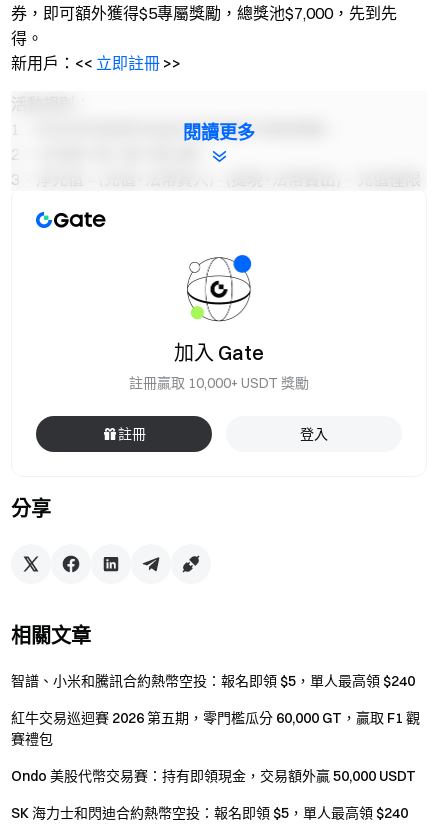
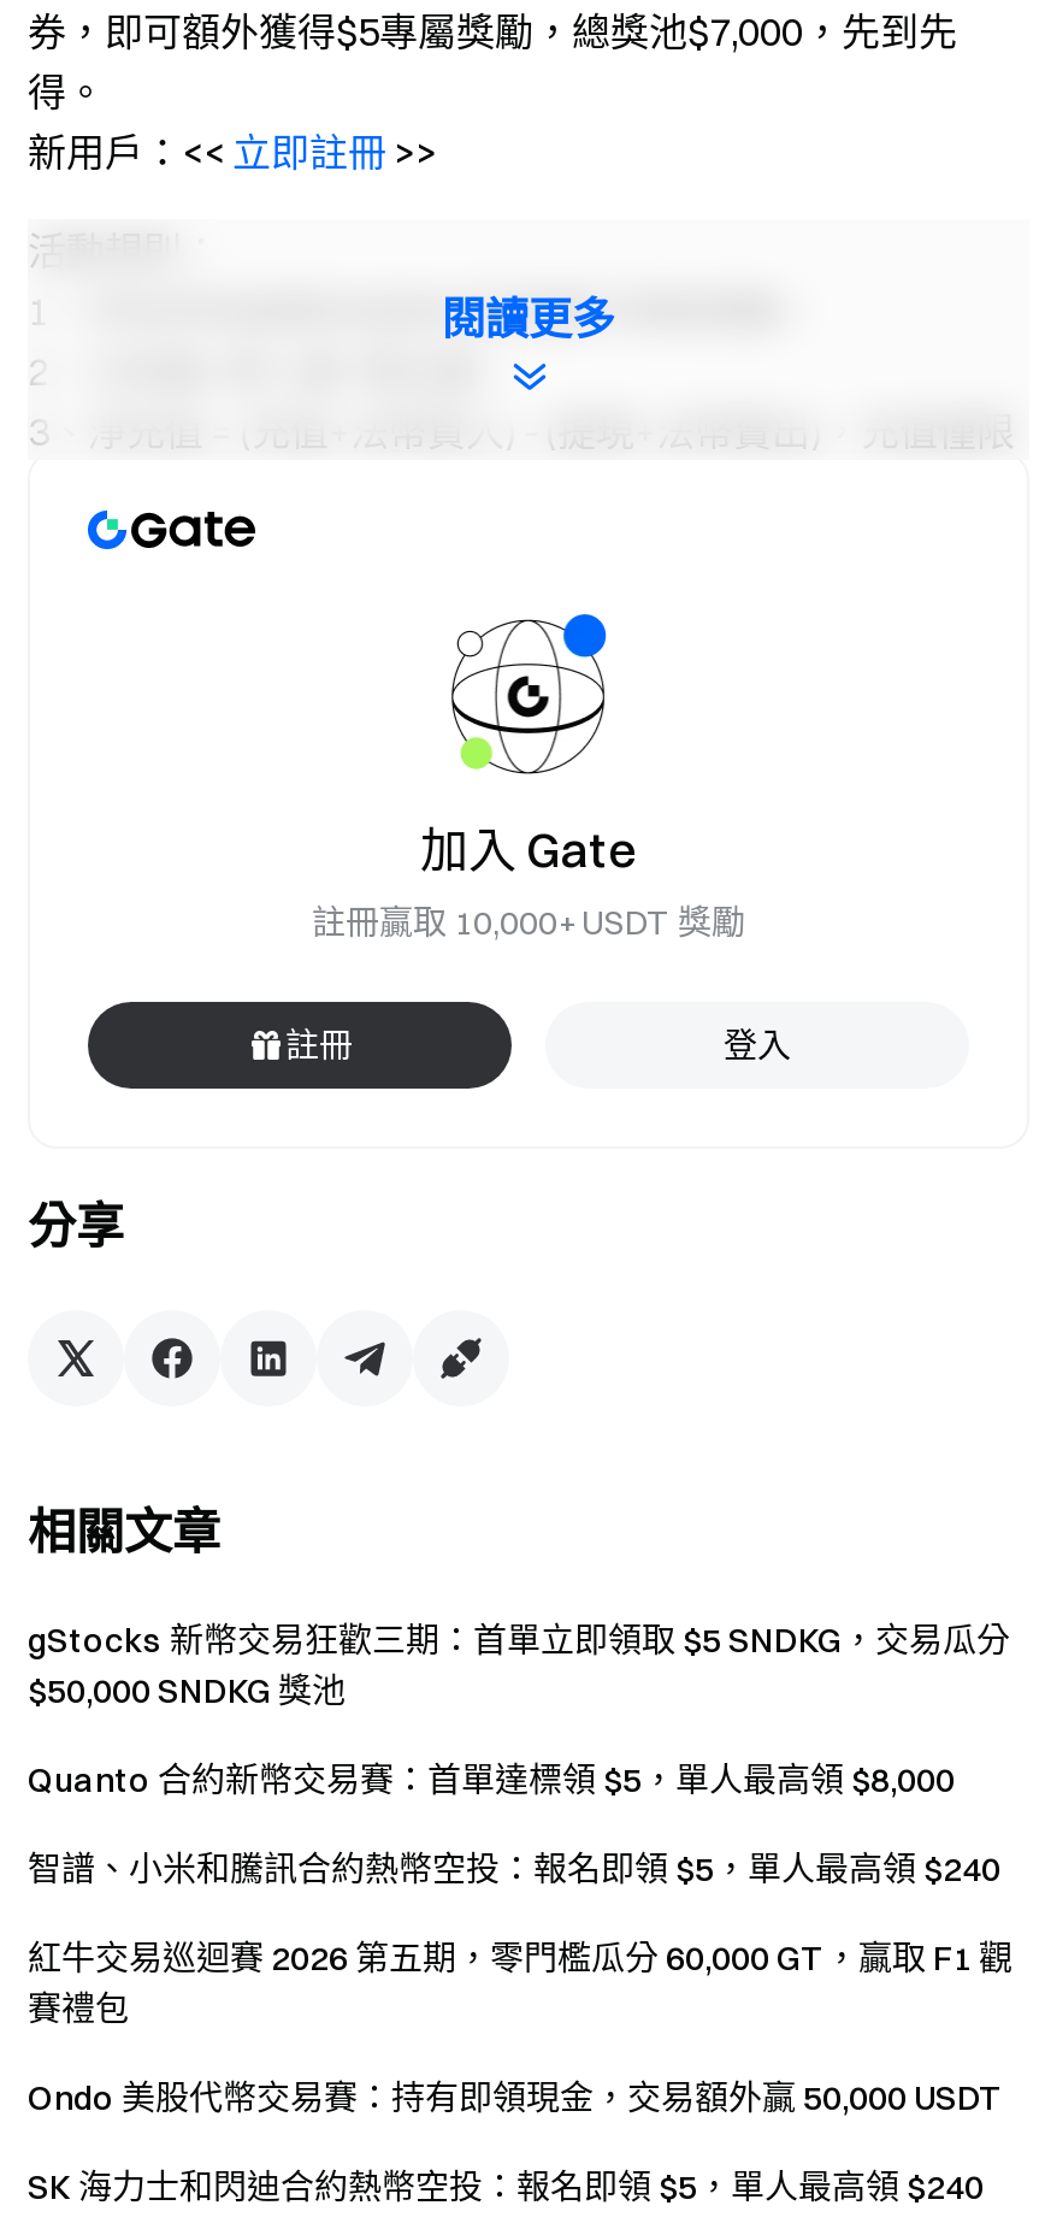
+ gStocks 新幣交易狂歡三期：首單立即領取 $5 SNDKG，交易瓜分
+ $50,000 SNDKG 獎池
+ Quanto 合約新幣交易賽：首單達標領 $5，單人最高領 $8,000
